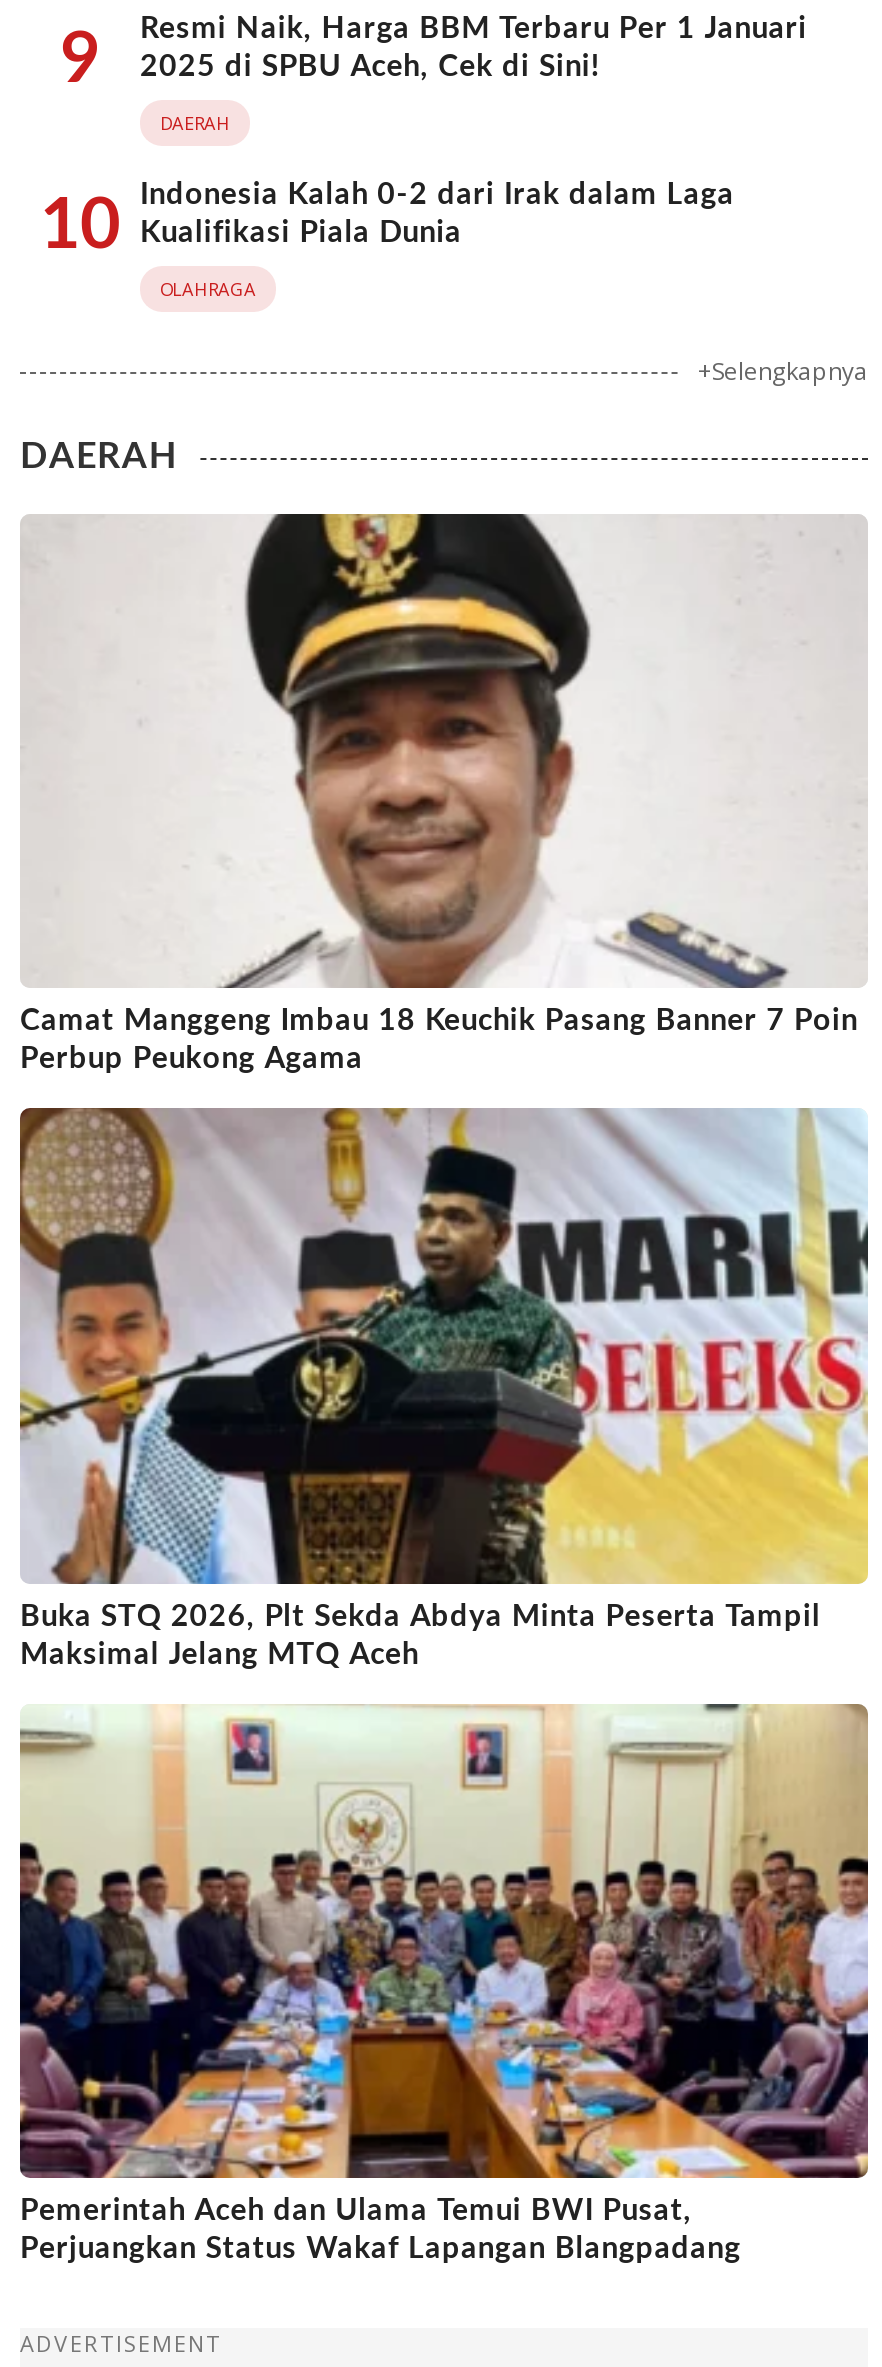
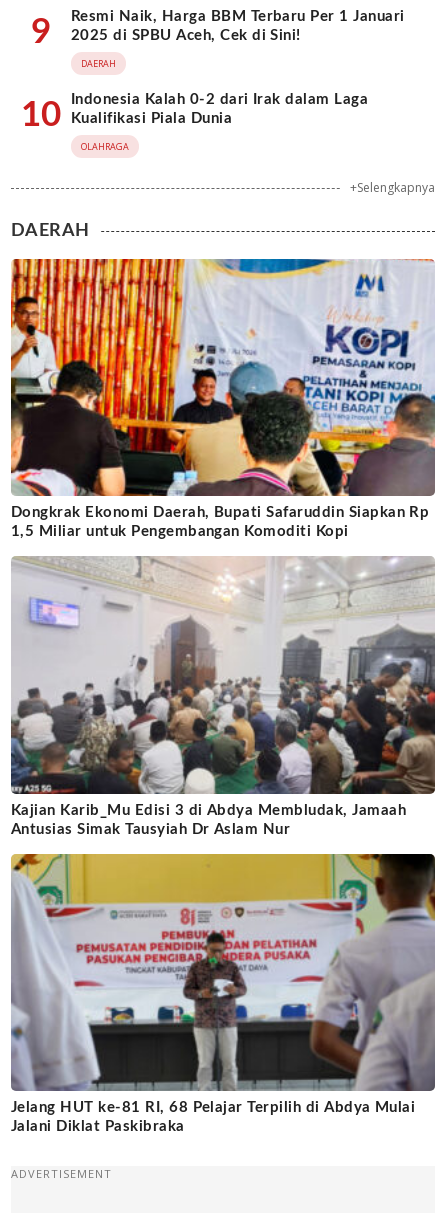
- [image]
- Camat Manggeng Imbau 18 Keuchik Pasang Banner 7 Poin
- Perbup Peukong Agama
+ [image]
+ Dongkrak Ekonomi Daerah, Bupati Safaruddin Siapkan Rp
+ 1,5 Miliar untuk Pengembangan Komoditi Kopi

- [image]
- Buka STQ 2026, Plt Sekda Abdya Minta Peserta Tampil
- Maksimal Jelang MTQ Aceh
+ [image]
+ Kajian Karib_Mu Edisi 3 di Abdya Membludak, Jamaah
+ Antusias Simak Tausyiah Dr Aslam Nur

- [image]
- Pemerintah Aceh dan Ulama Temui BWI Pusat,
- Perjuangkan Status Wakaf Lapangan Blangpadang
+ [image]
+ Jelang HUT ke-81 RI, 68 Pelajar Terpilih di Abdya Mulai
+ Jalani Diklat Paskibraka
